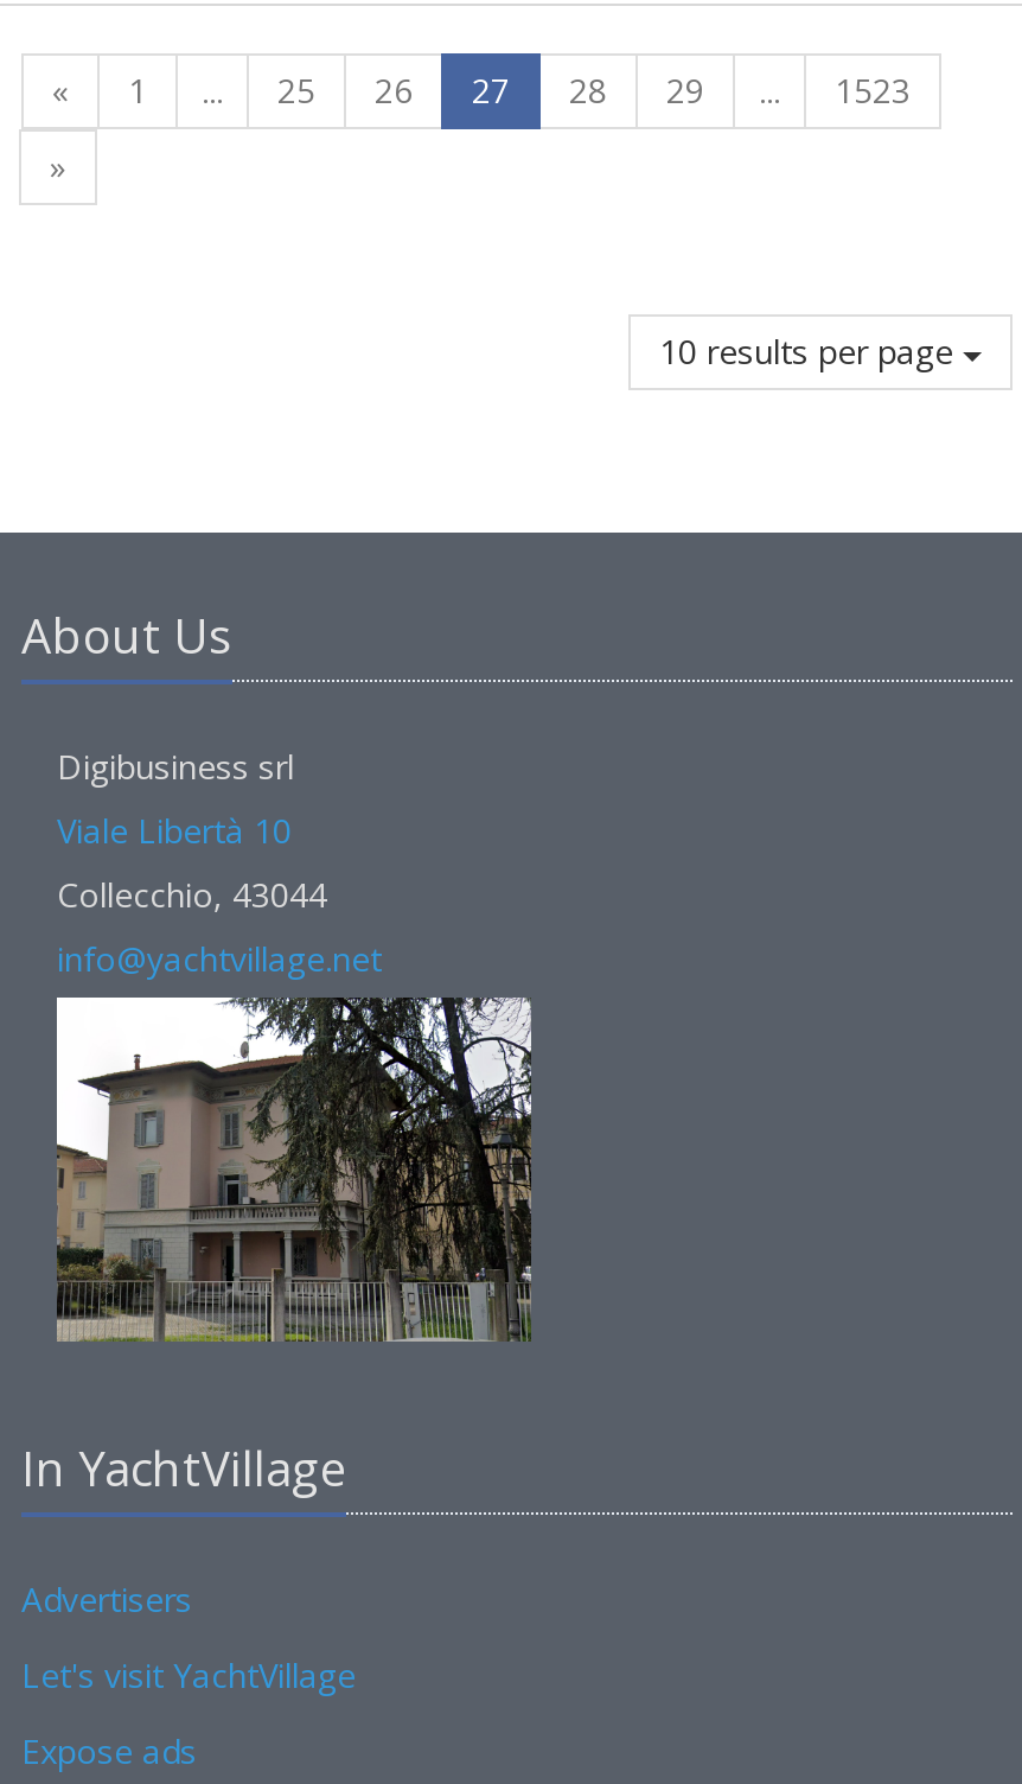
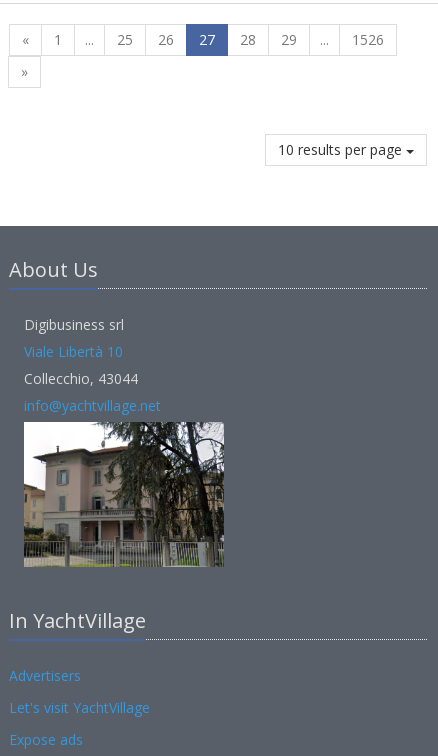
- 1523
+ 1526
